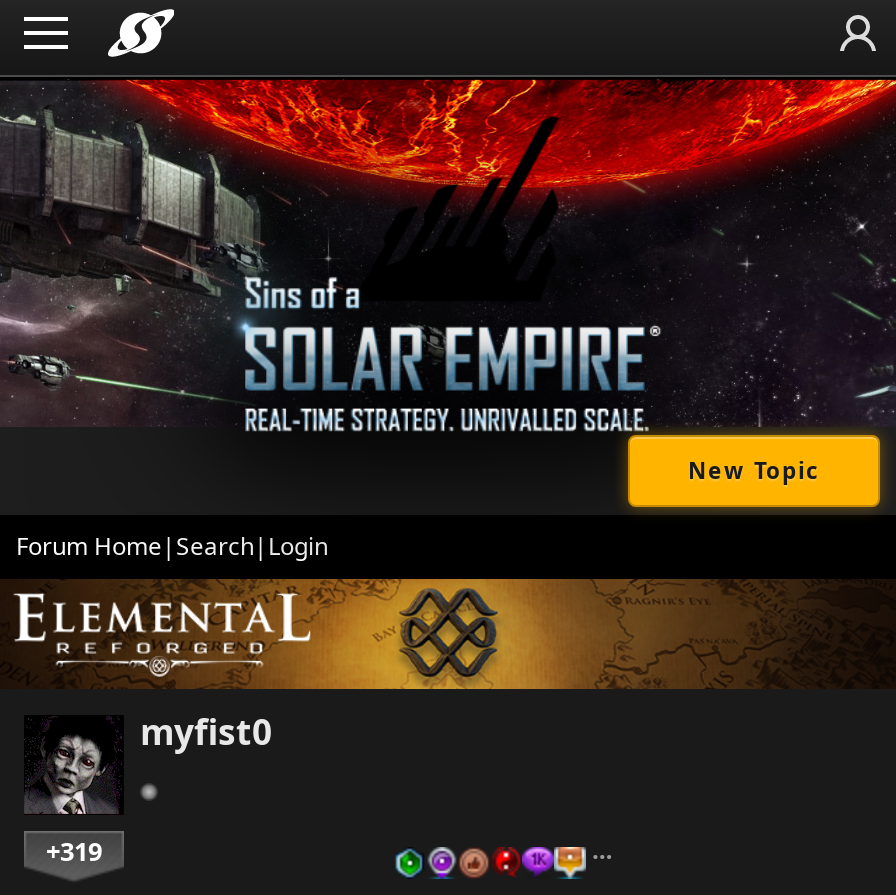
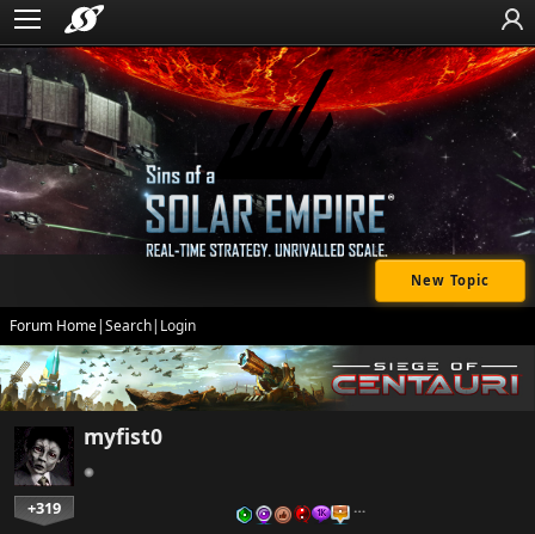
- [image]
+ [image]
